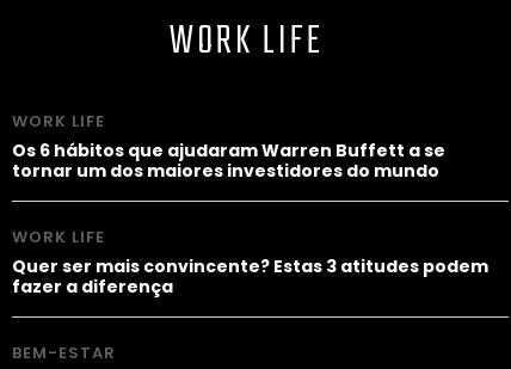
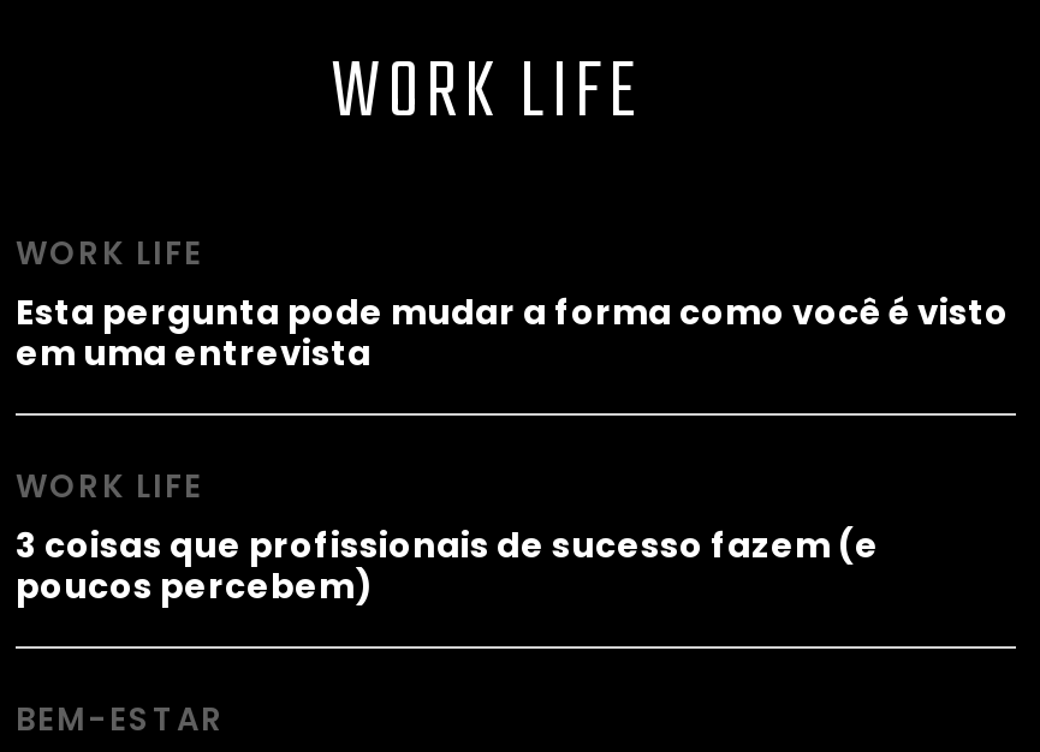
- Os 6 hábitos que ajudaram Warren Buffett a se
- tornar um dos maiores investidores do mundo
+ Esta pergunta pode mudar a forma como você é visto
+ em uma entrevista

- Quer ser mais convincente? Estas 3 atitudes podem
- fazer a diferença
+ 3 coisas que profissionais de sucesso fazem (e
+ poucos percebem)
